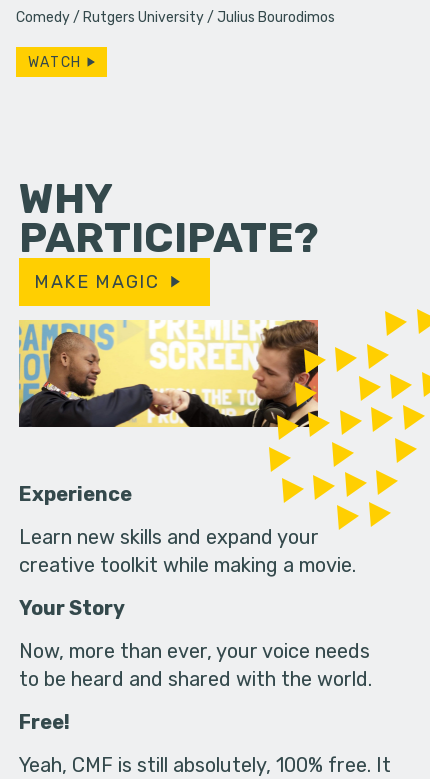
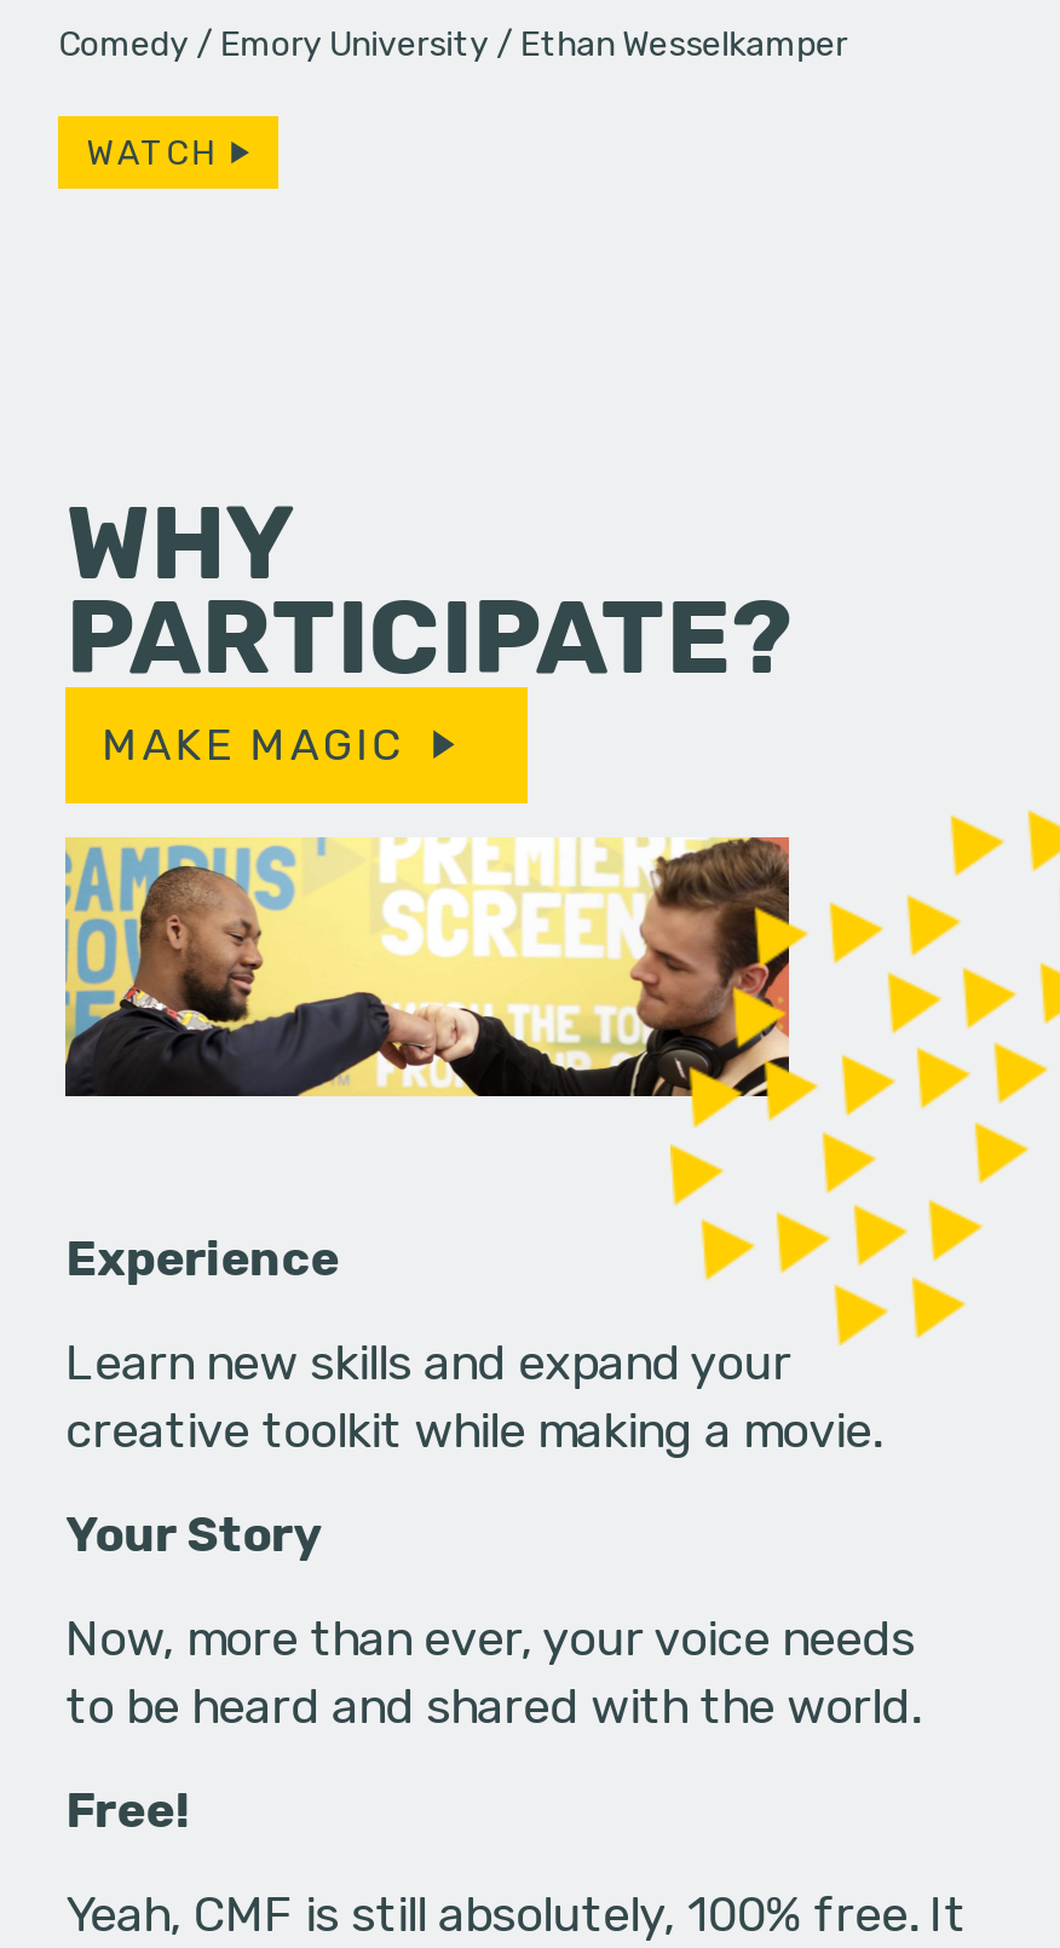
- Rutgers University
- Julius Bourodimos
+ Emory University
+ Ethan Wesselkamper
